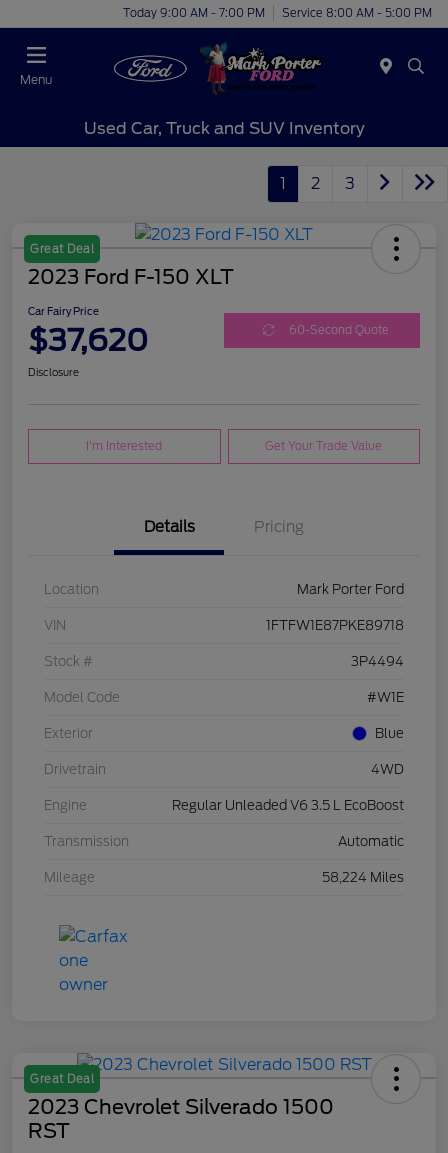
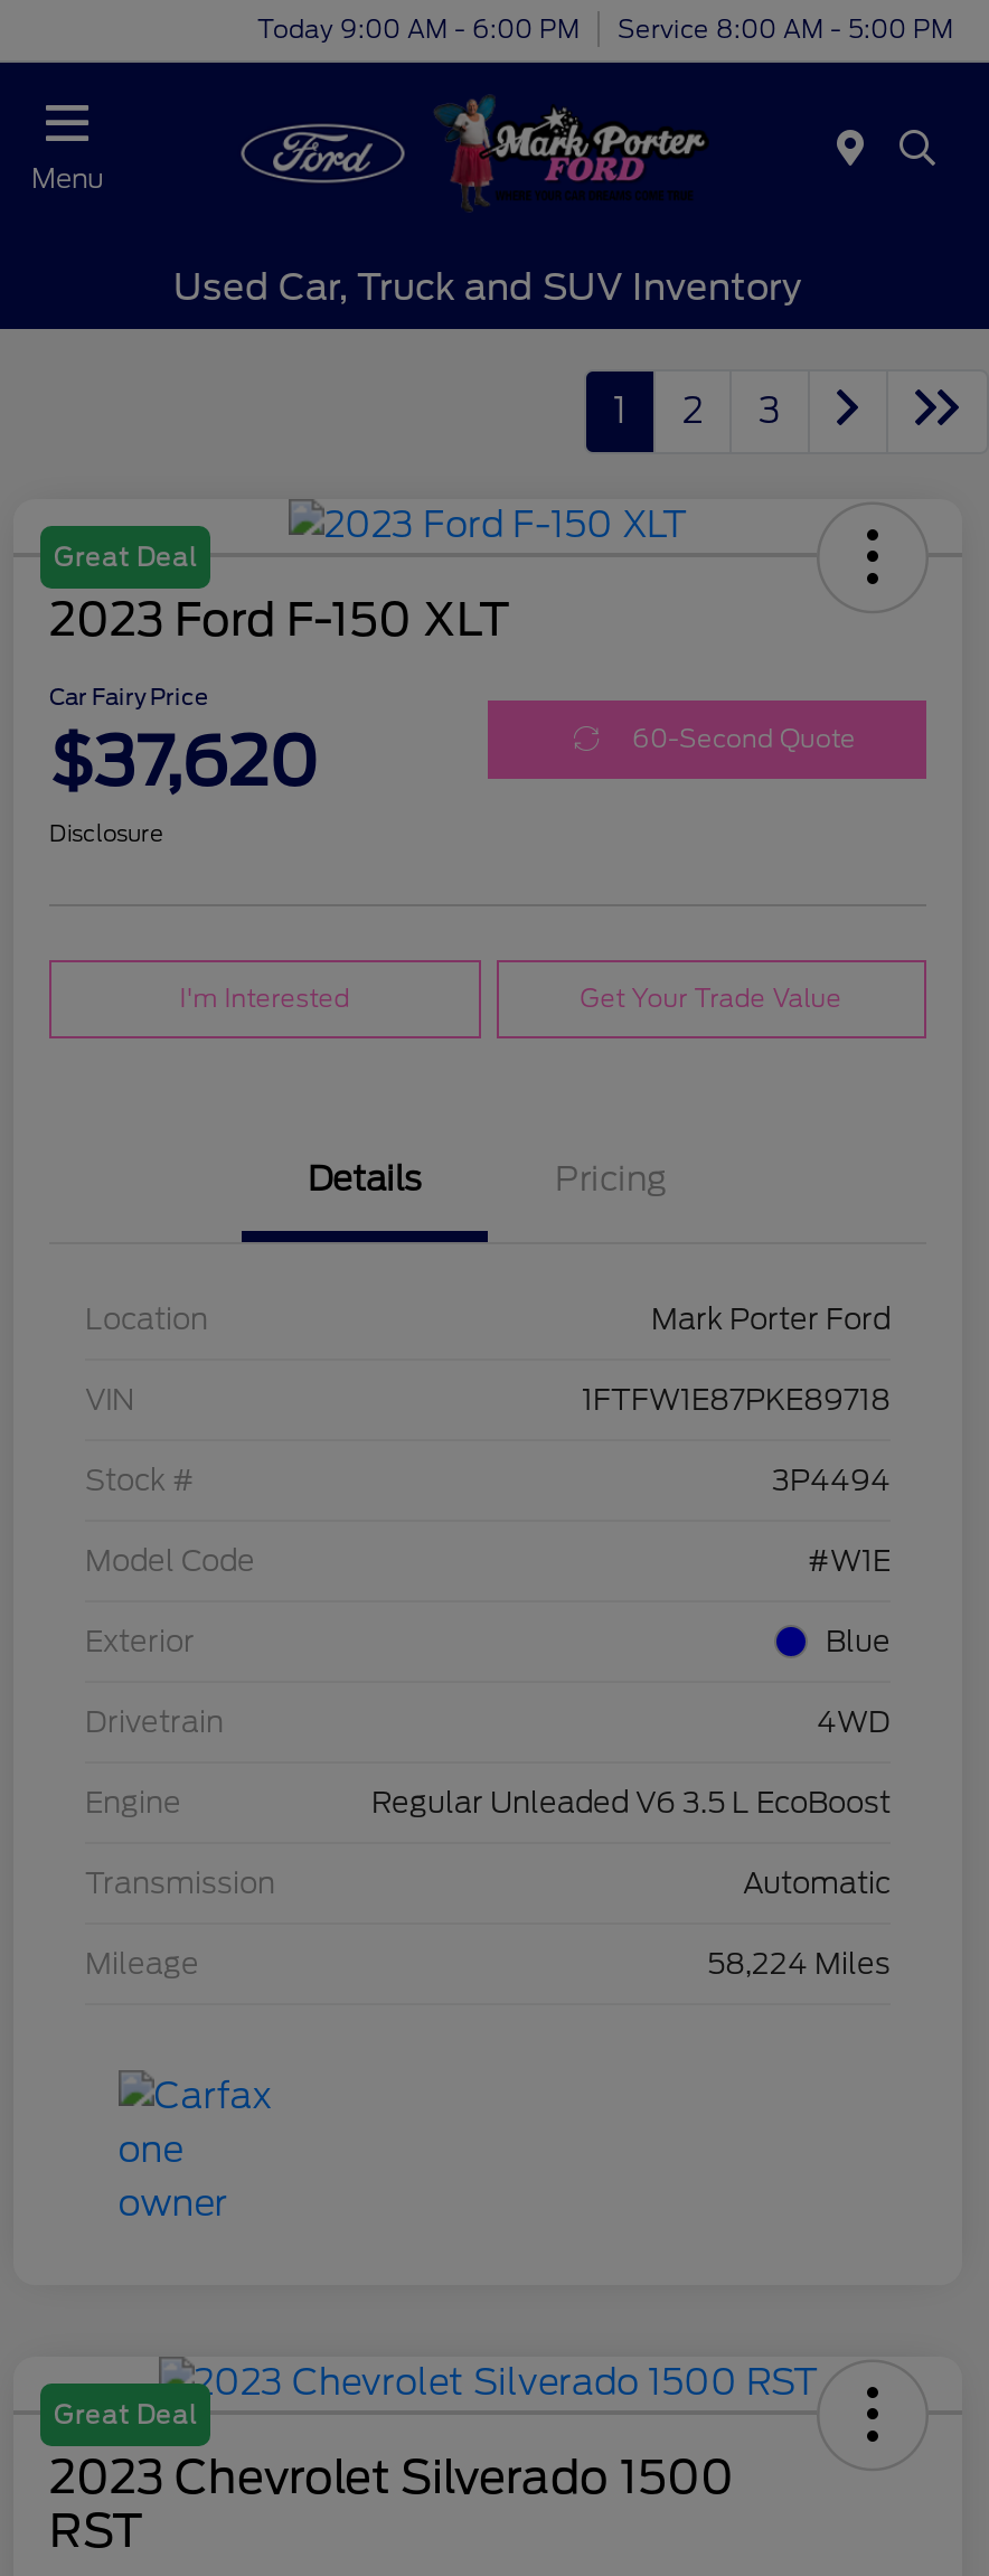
- Today 9:00 AM - 7:00 PM Service 8:00 AM - 5:00 PM
+ Today 9:00 AM - 6:00 PM Service 8:00 AM - 5:00 PM
